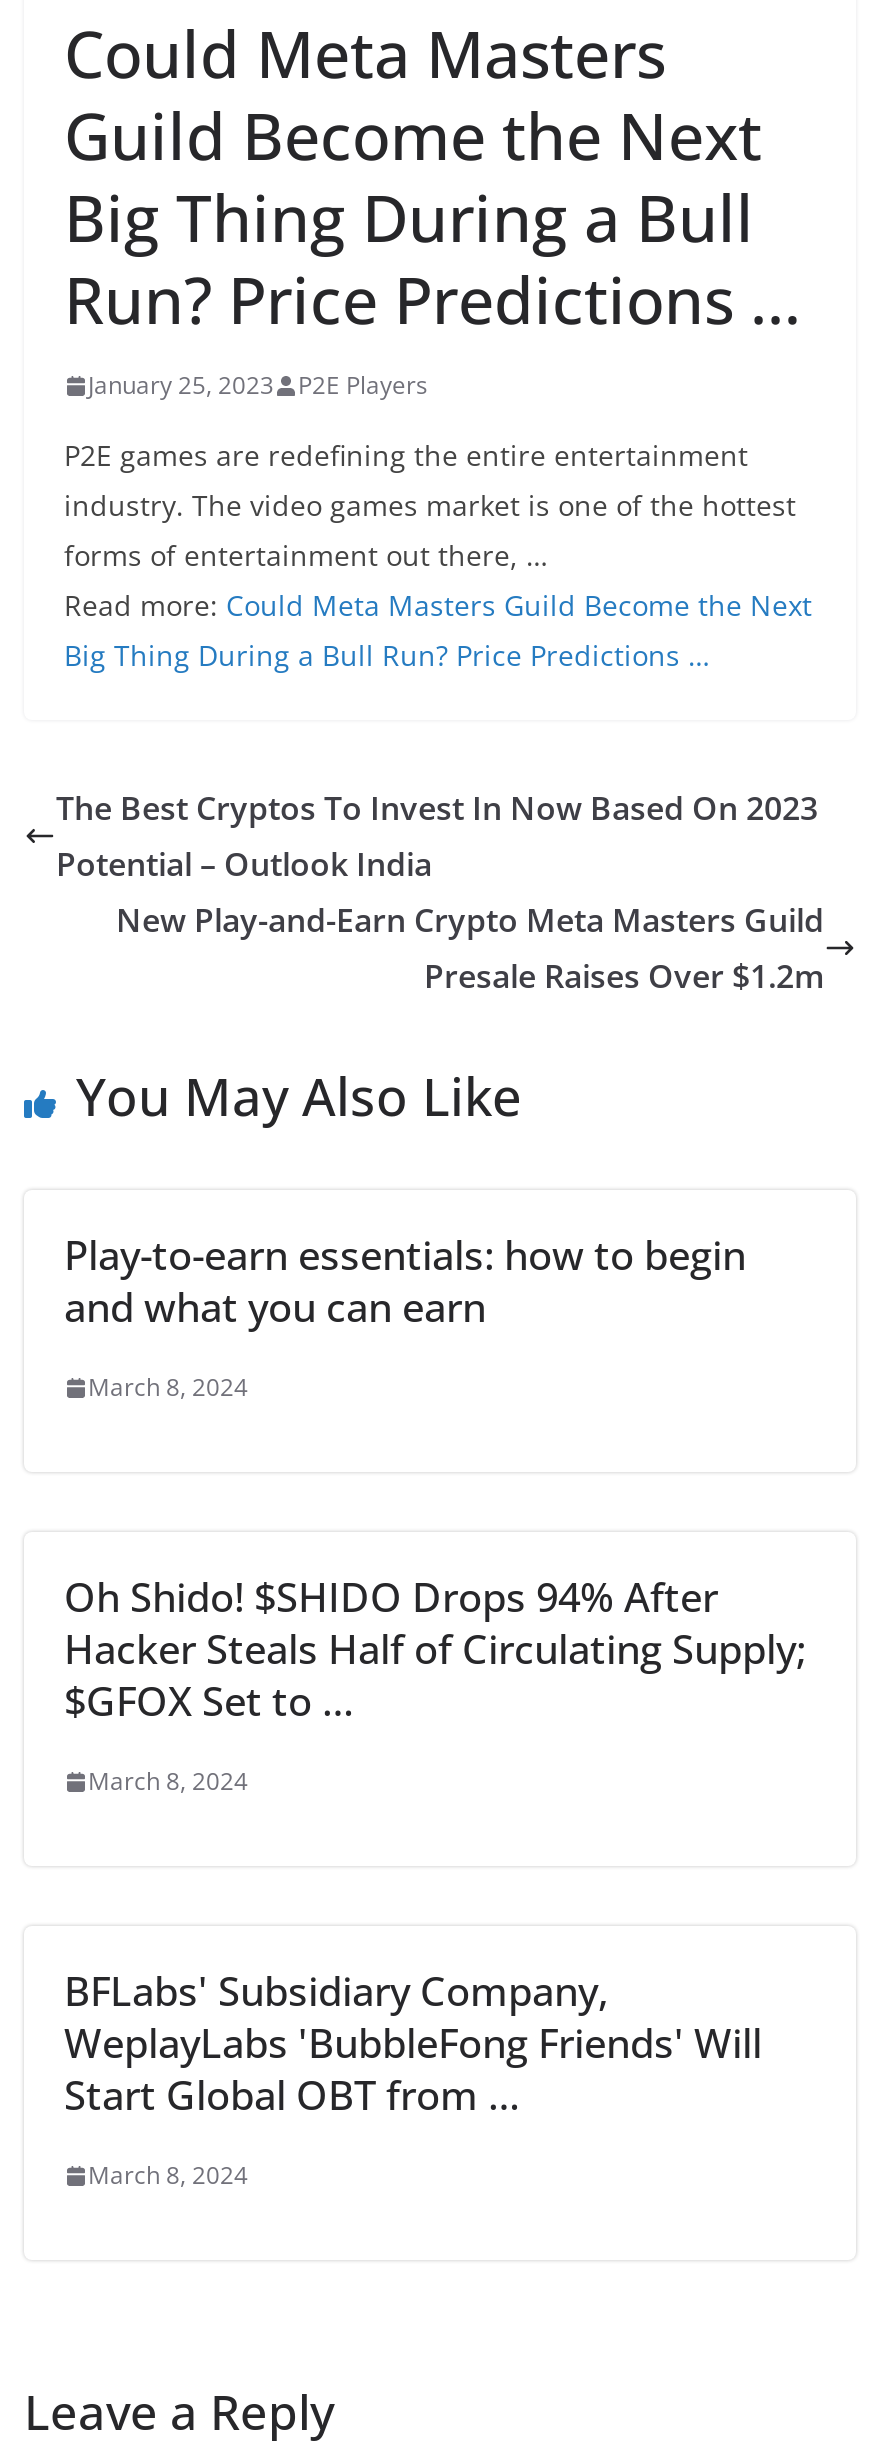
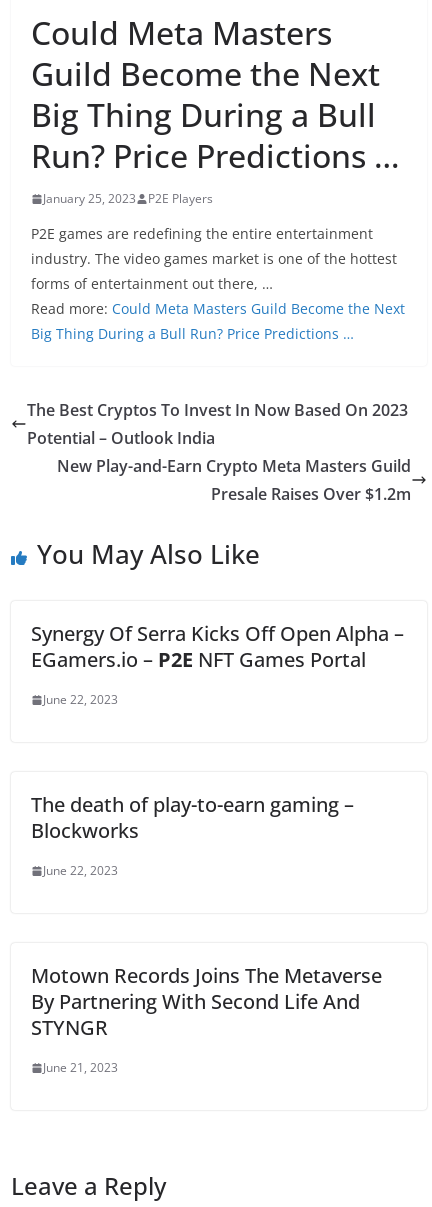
- Play-to-earn essentials: how to begin
- and what you can earn
+ Synergy Of Serra Kicks Off Open Alpha –
+ EGamers.io – P2E NFT Games Portal

- March 8, 2024
+ June 22, 2023

- Oh Shido! $SHIDO Drops 94% After
- Hacker Steals Half of Circulating Supply;
- $GFOX Set to …
+ The death of play-to-earn gaming –
+ Blockworks

- March 8, 2024
+ June 22, 2023

- BFLabs' Subsidiary Company,
- WeplayLabs 'BubbleFong Friends' Will
- Start Global OBT from …
+ Motown Records Joins The Metaverse
+ By Partnering With Second Life And
+ STYNGR

- March 8, 2024
+ June 21, 2023
